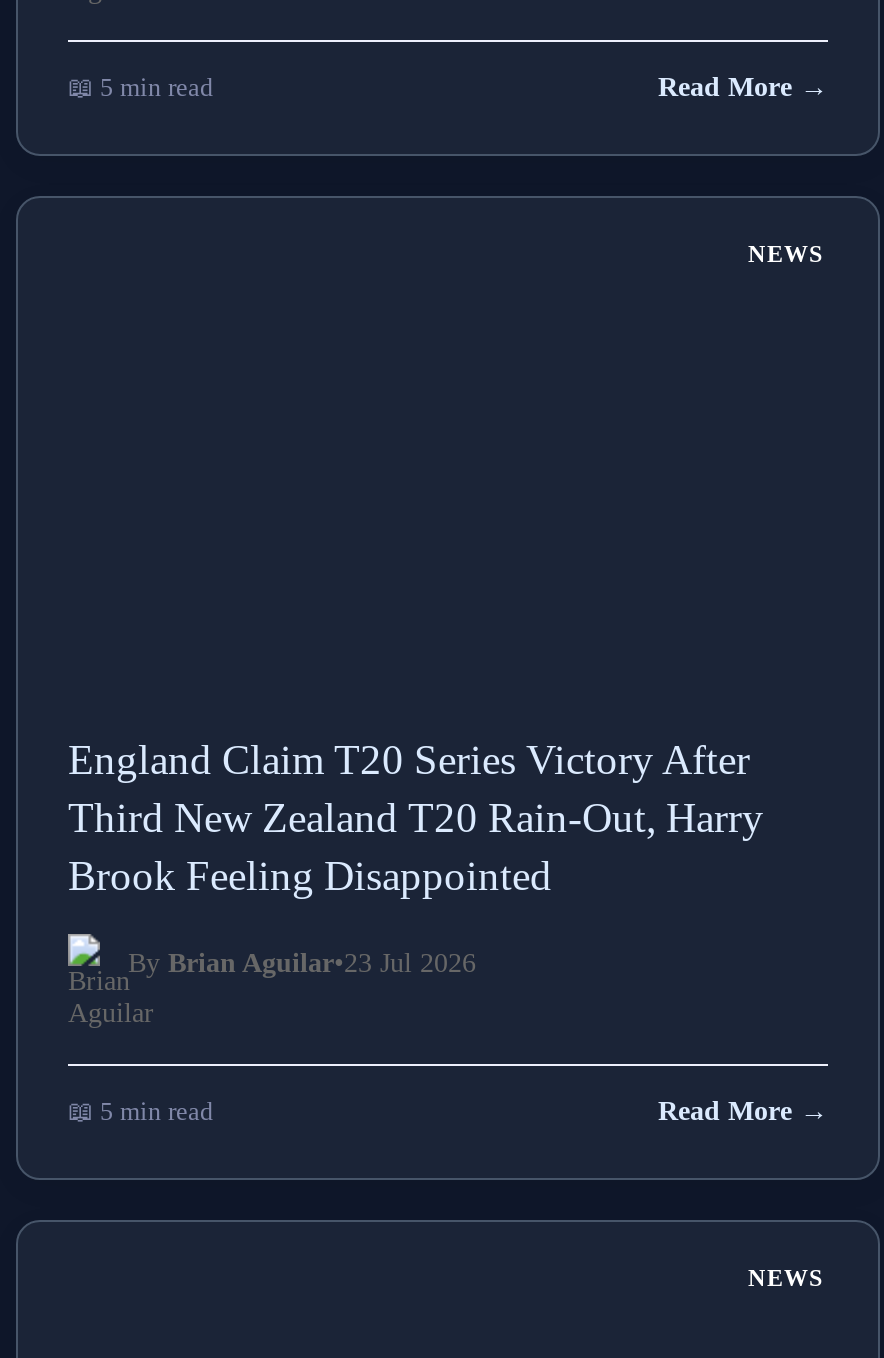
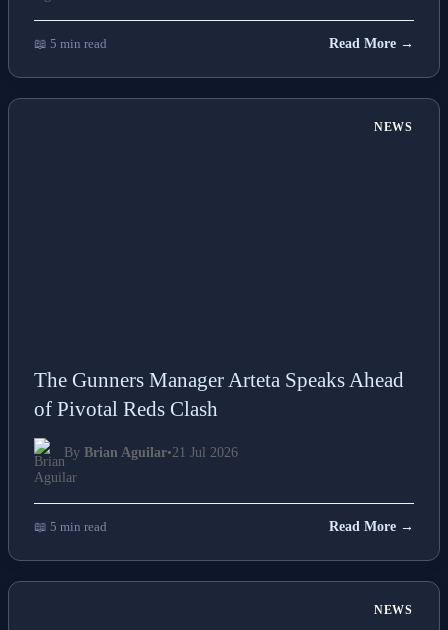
- England Claim T20 Series Victory After
- Third New Zealand T20 Rain-Out, Harry
- Brook Feeling Disappointed
+ The Gunners Manager Arteta Speaks Ahead
+ of Pivotal Reds Clash

- By Brian Aguilar•23 Jul 2026
+ By Brian Aguilar•21 Jul 2026
